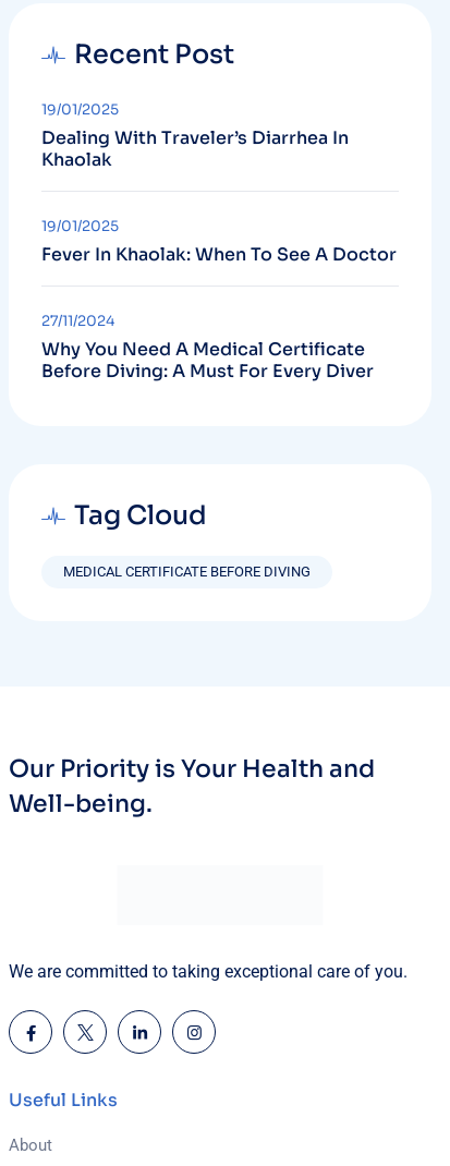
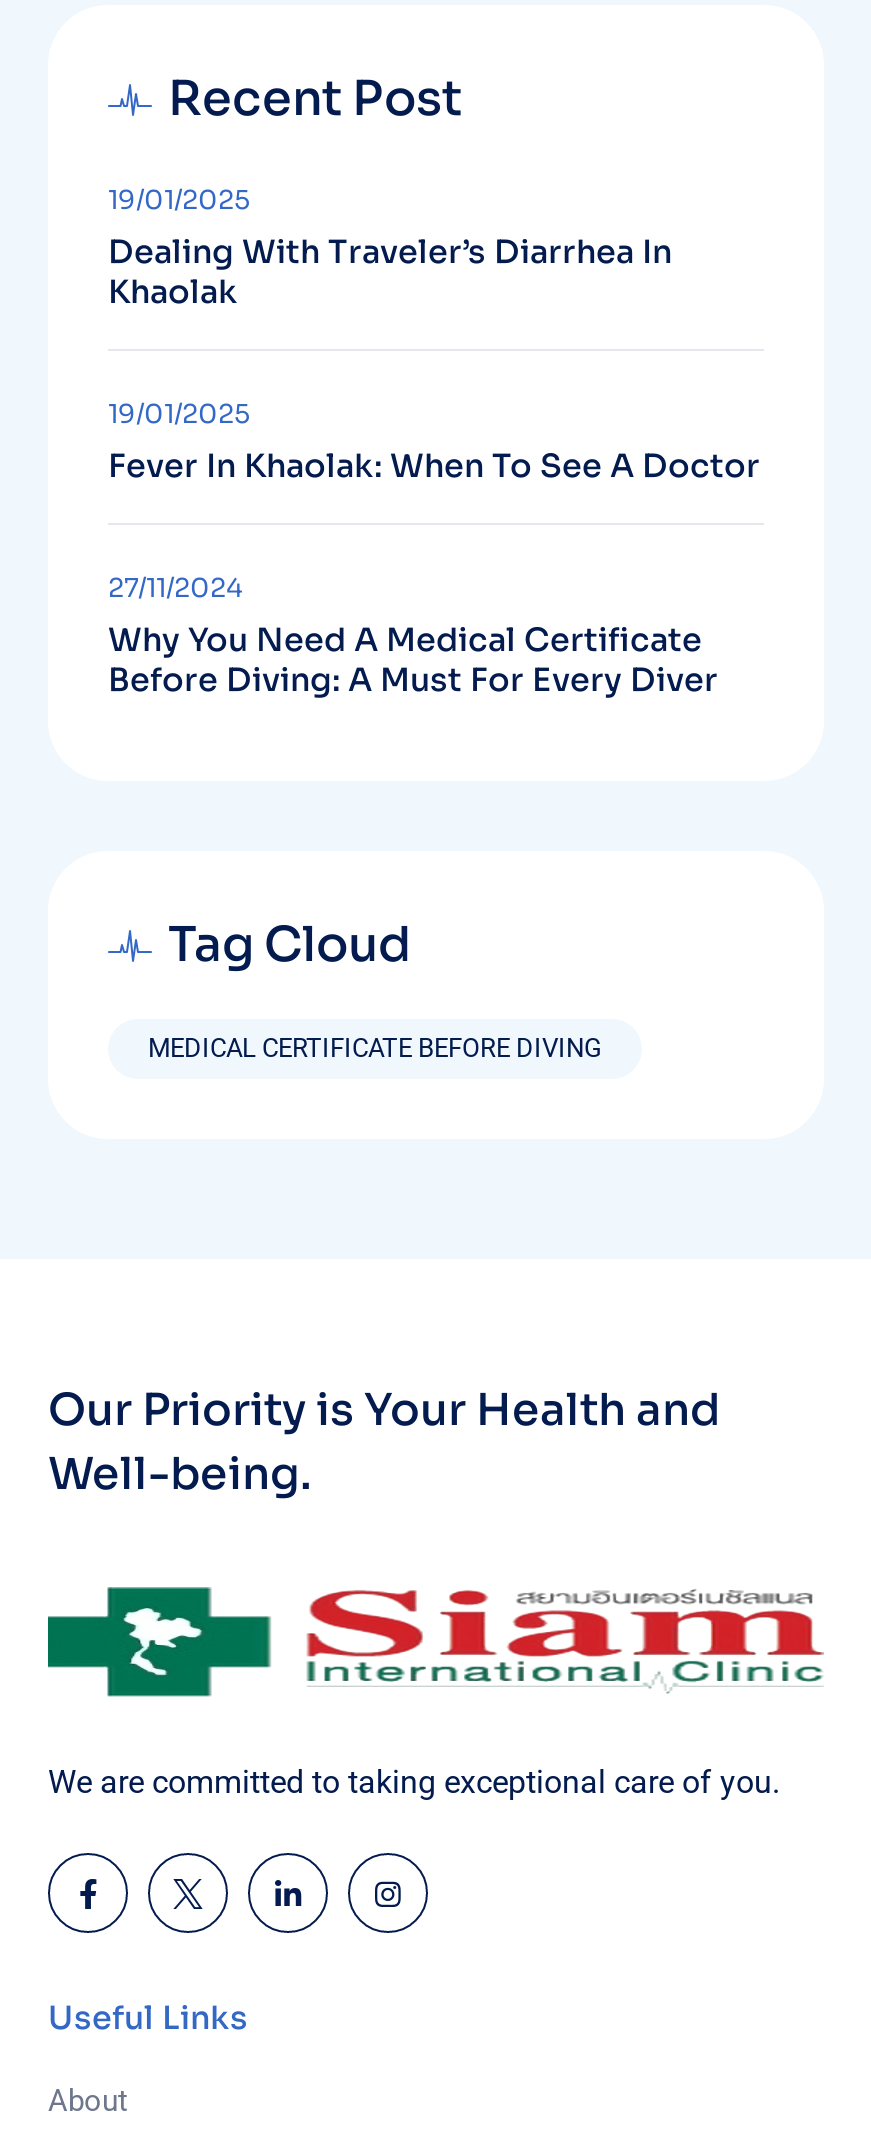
+ [image]

+ [image]
